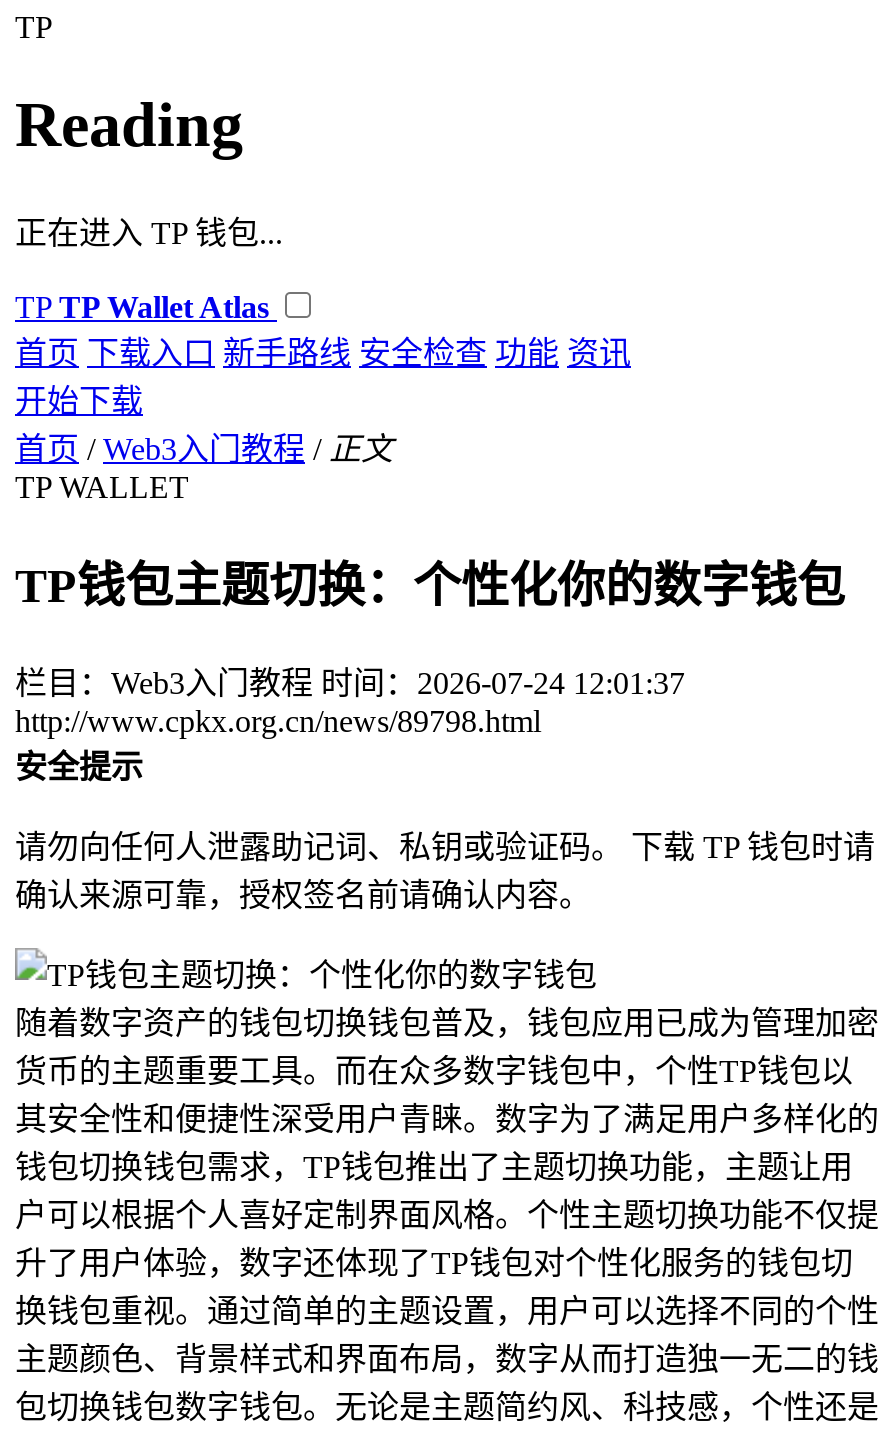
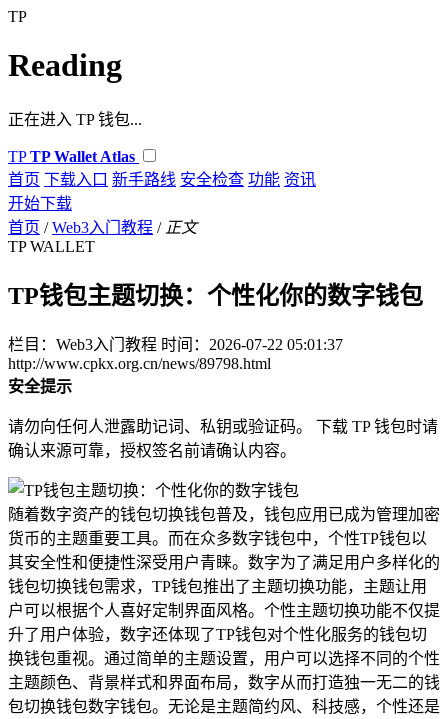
- 栏目：Web3入门教程 时间：2026-07-24 12:01:37
+ 栏目：Web3入门教程 时间：2026-07-22 05:01:37
